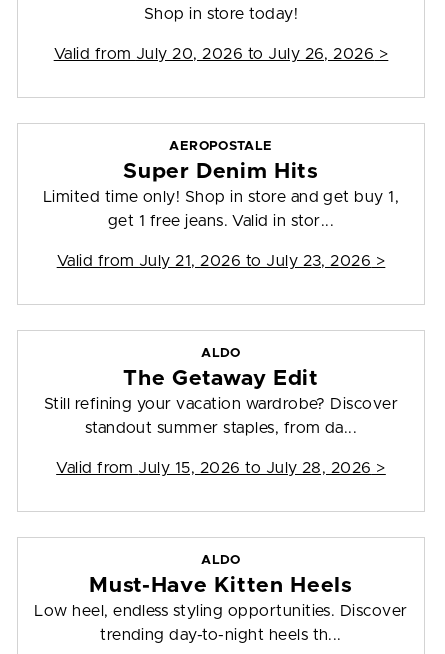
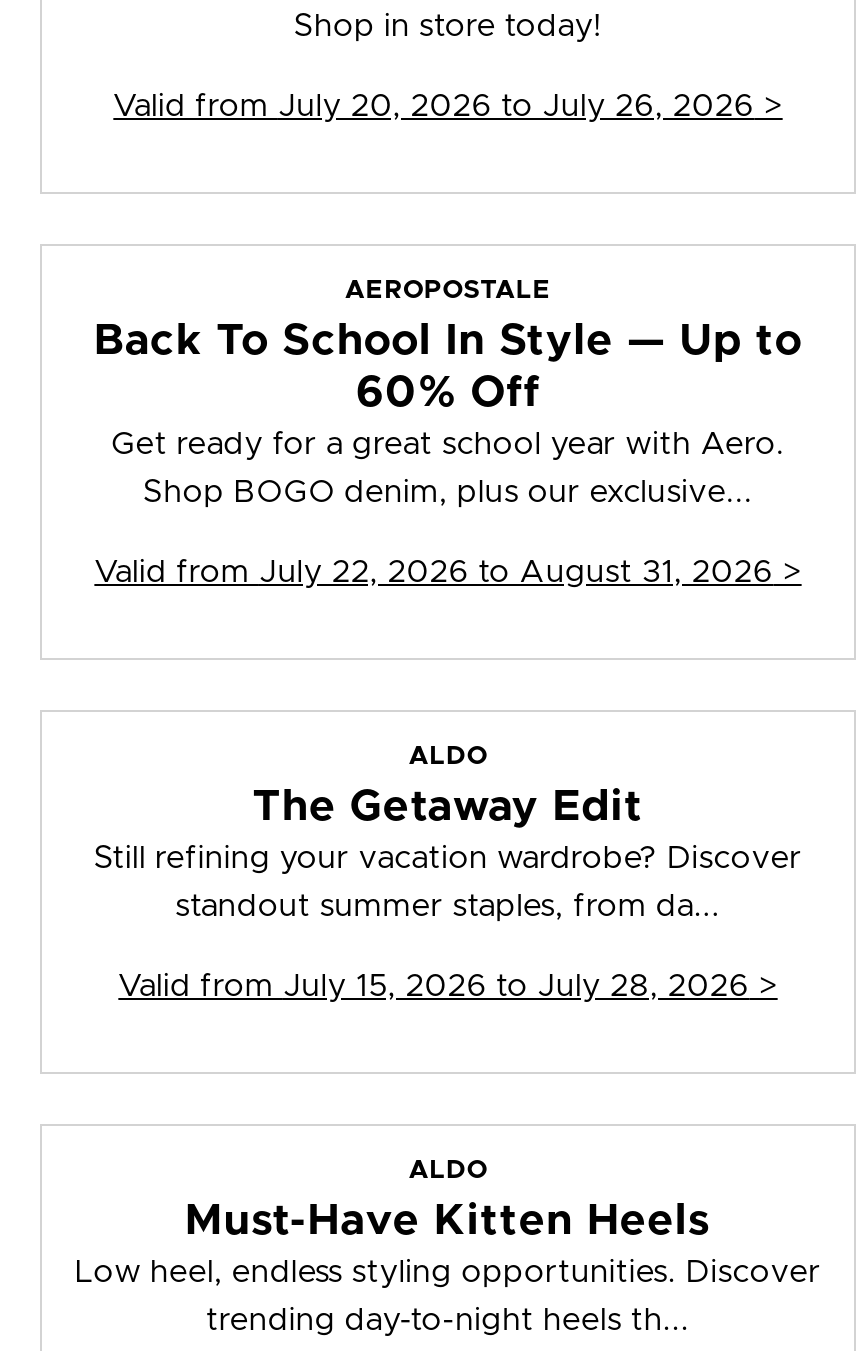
- Super Denim Hits
- Limited time only! Shop in store and get buy 1,
+ Back To School In Style — Up to
+ 60% Off
+ Get ready for a great school year with Aero.

- get 1 free jeans. Valid in stor...
+ Shop BOGO denim, plus our exclusive...

- Valid from July 21, 2026 to July 23, 2026 >
+ Valid from July 22, 2026 to August 31, 2026 >
